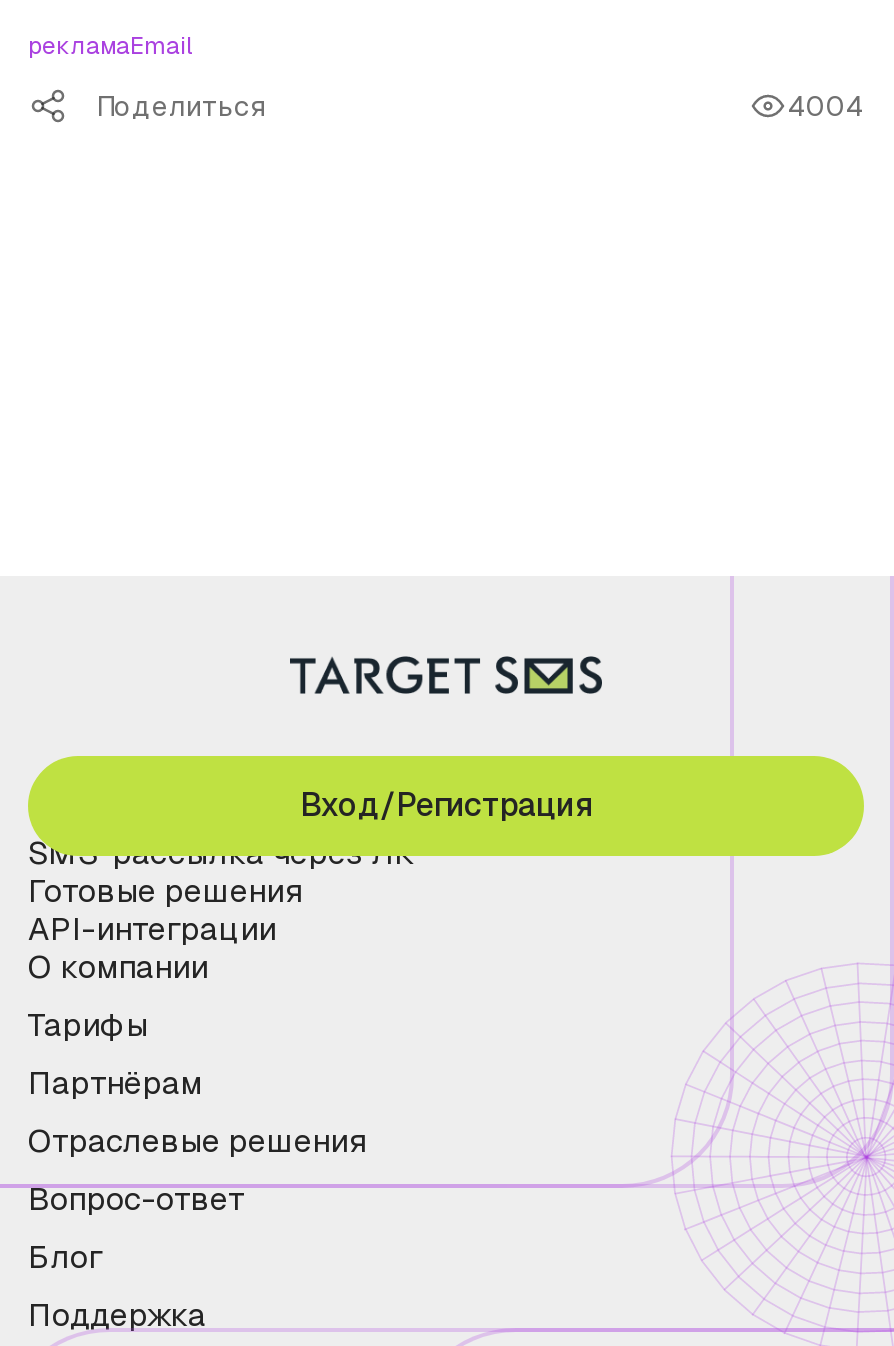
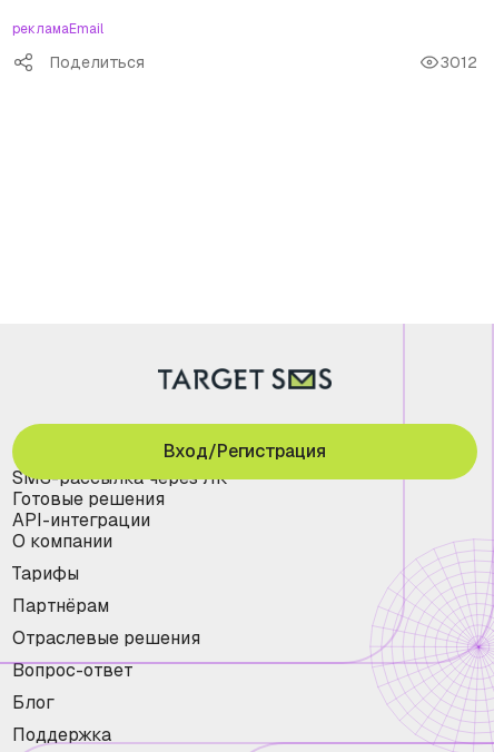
- 4004
+ 3012
